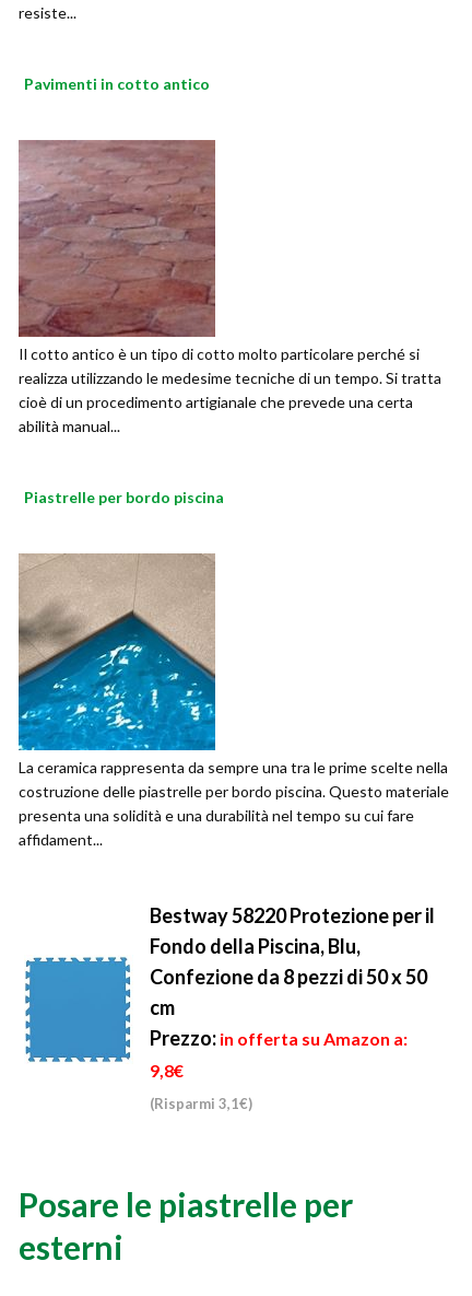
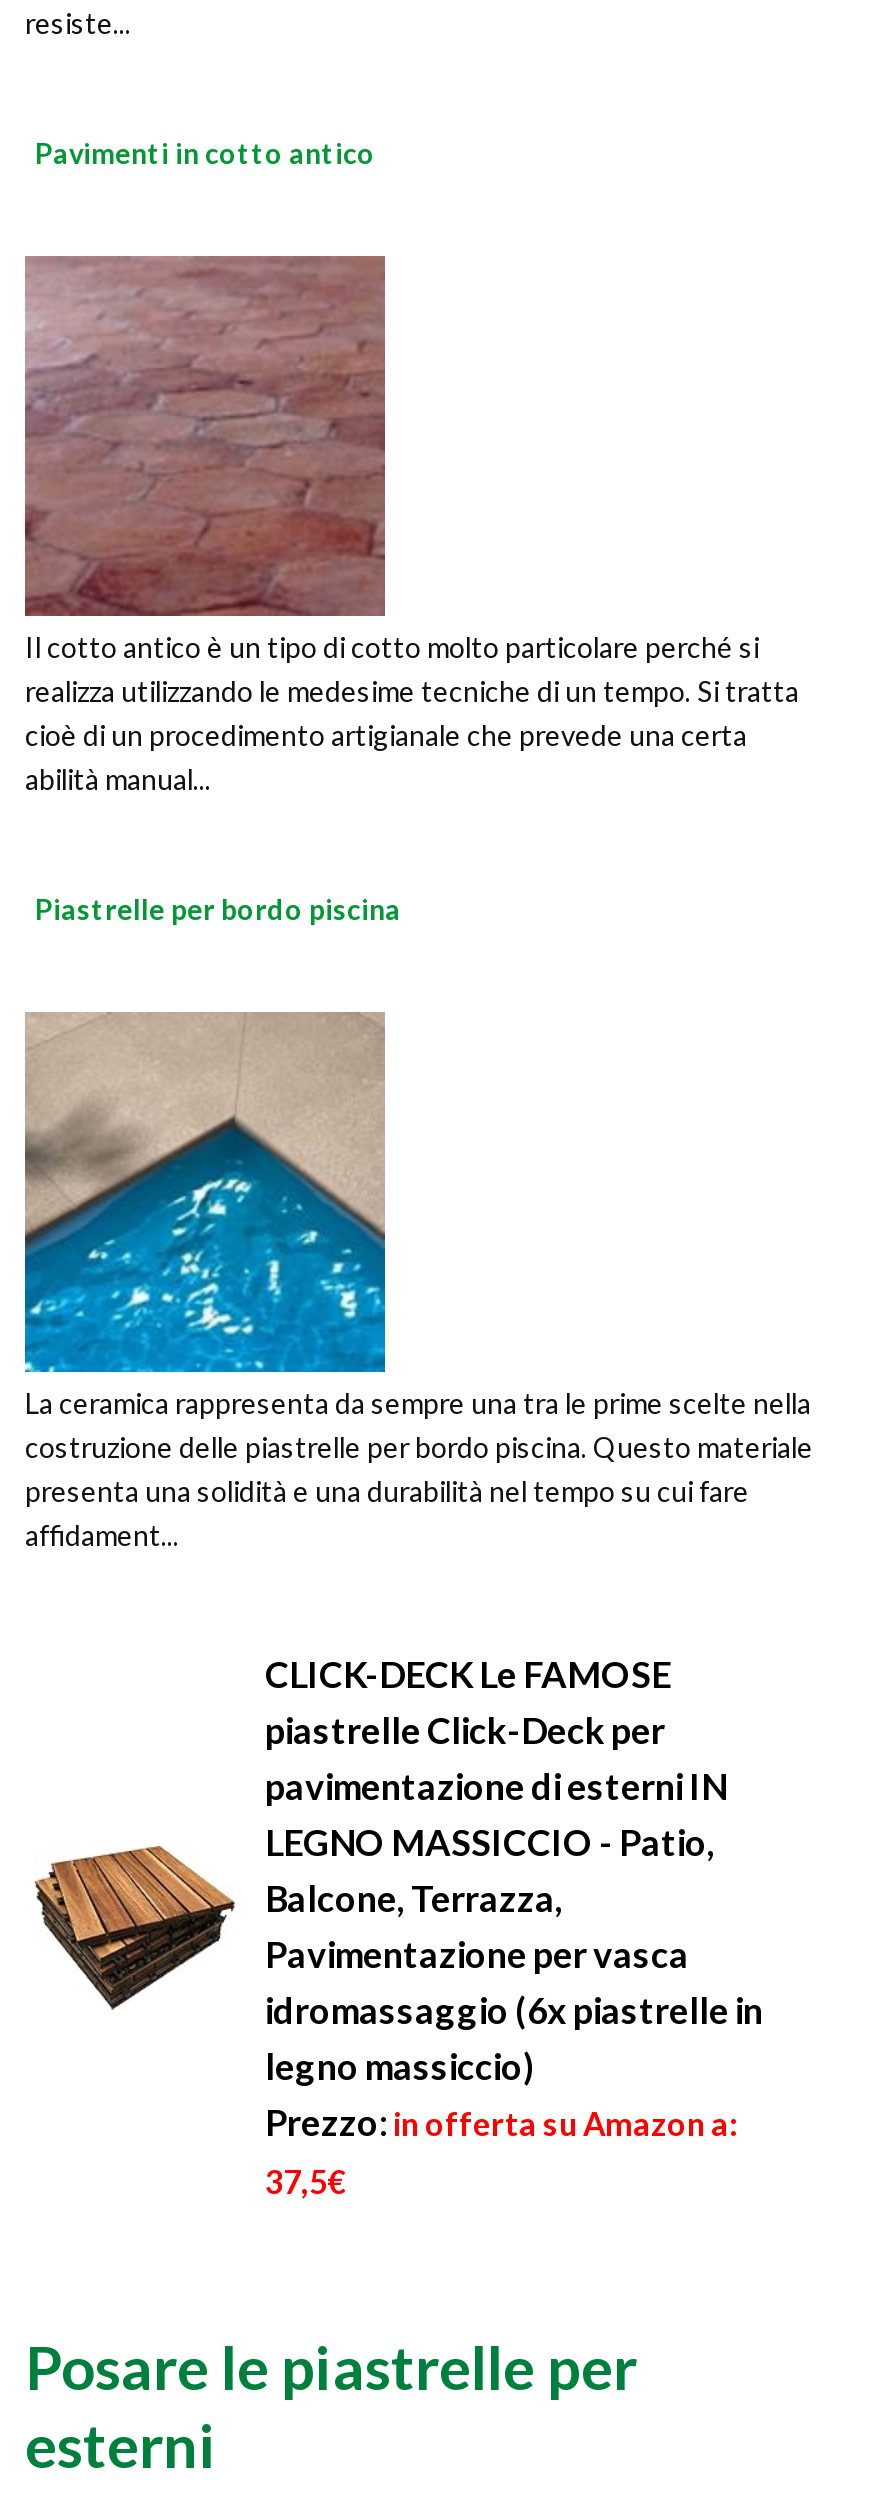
- [image]
- Bestway 58220 Protezione per il
- Fondo della Piscina, Blu,
- Confezione da 8 pezzi di 50 x 50
- cm
+ [image]
+ CLICK-DECK Le FAMOSE
+ piastrelle Click-Deck per
+ pavimentazione di esterni IN
+ LEGNO MASSICCIO - Patio,
+ Balcone, Terrazza,
+ Pavimentazione per vasca
+ idromassaggio (6x piastrelle in
+ legno massiccio)

moved down: Prezzo: in offerta su Amazon a:

- 9,8€
- (Risparmi 3,1€)
+ 37,5€
